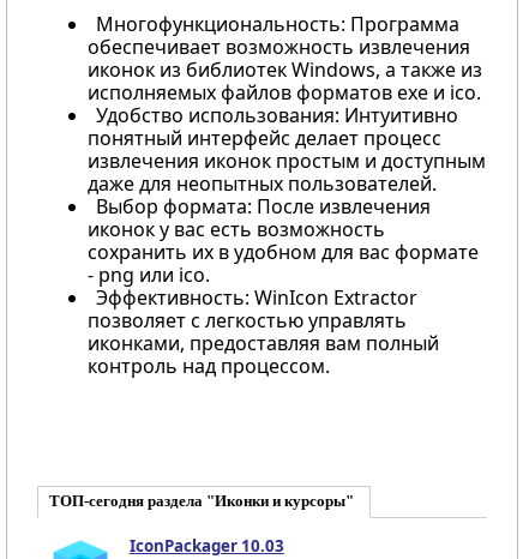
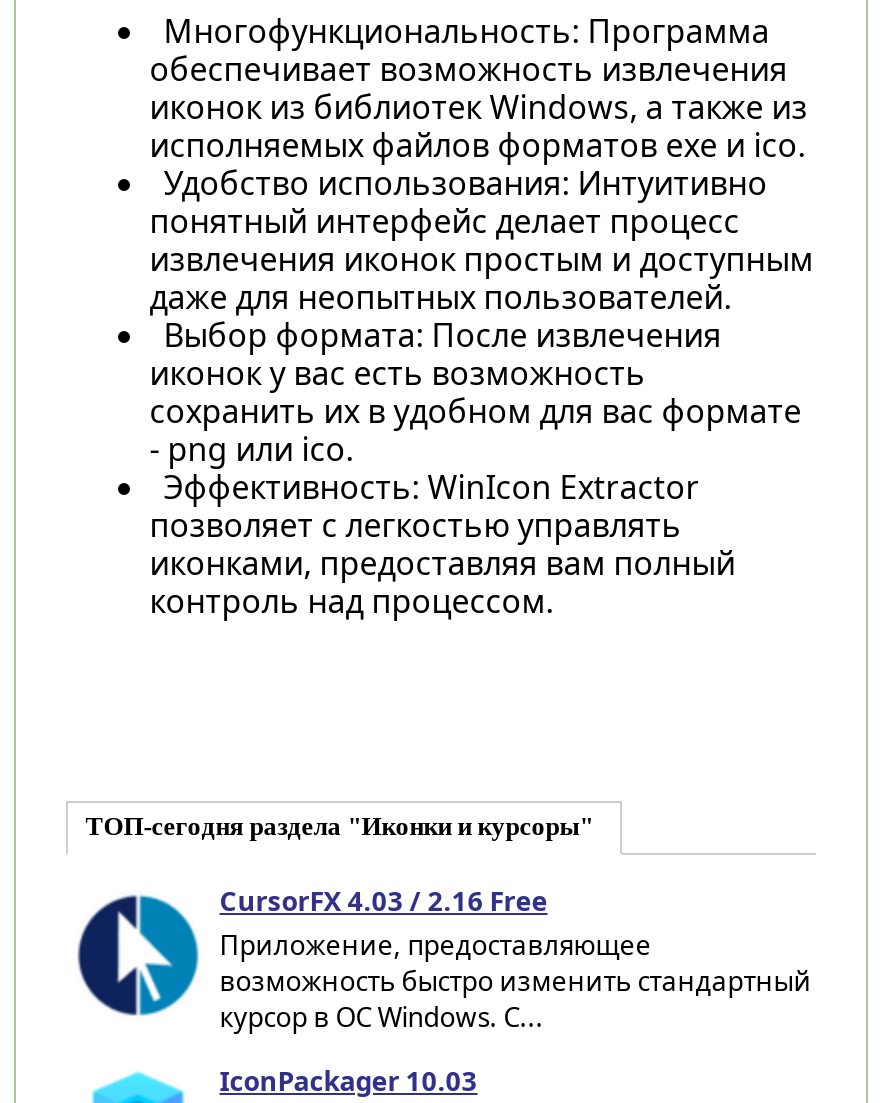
+ [image]
+ CursorFX 4.03 / 2.16 Free
+ Приложение, предоставляющее
+ возможность быстро изменить стандартный
+ курсор в ОС Windows. С...
